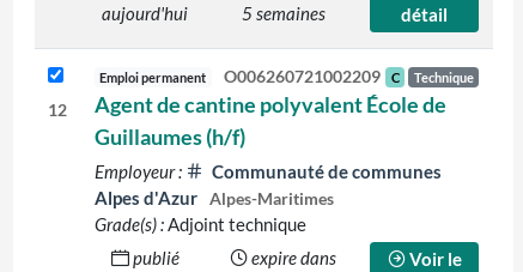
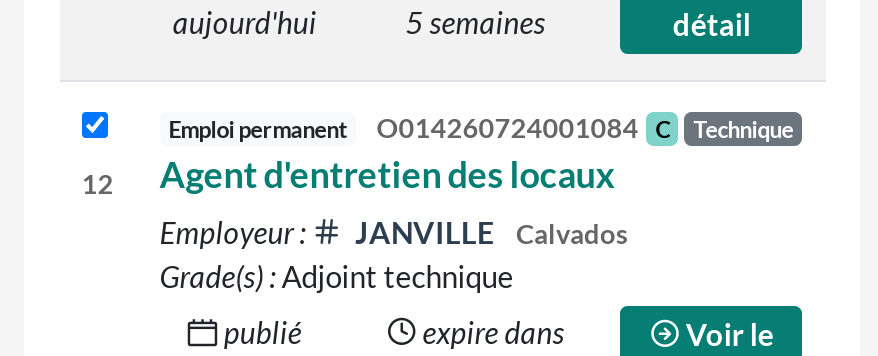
- O006260721002209
- Agent de cantine polyvalent École de
- Guillaumes (h/f)
+ O014260724001084
+ Agent d'entretien des locaux

- Communauté de communes
- Alpes d'Azur Alpes-Maritimes
+ JANVILLE Calvados
